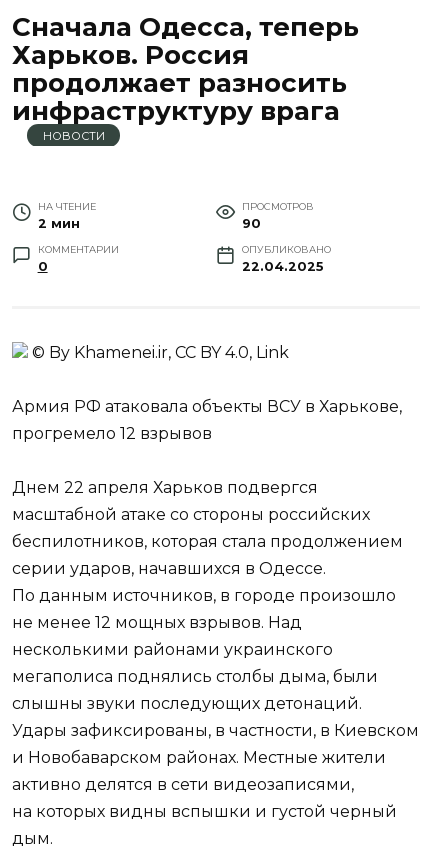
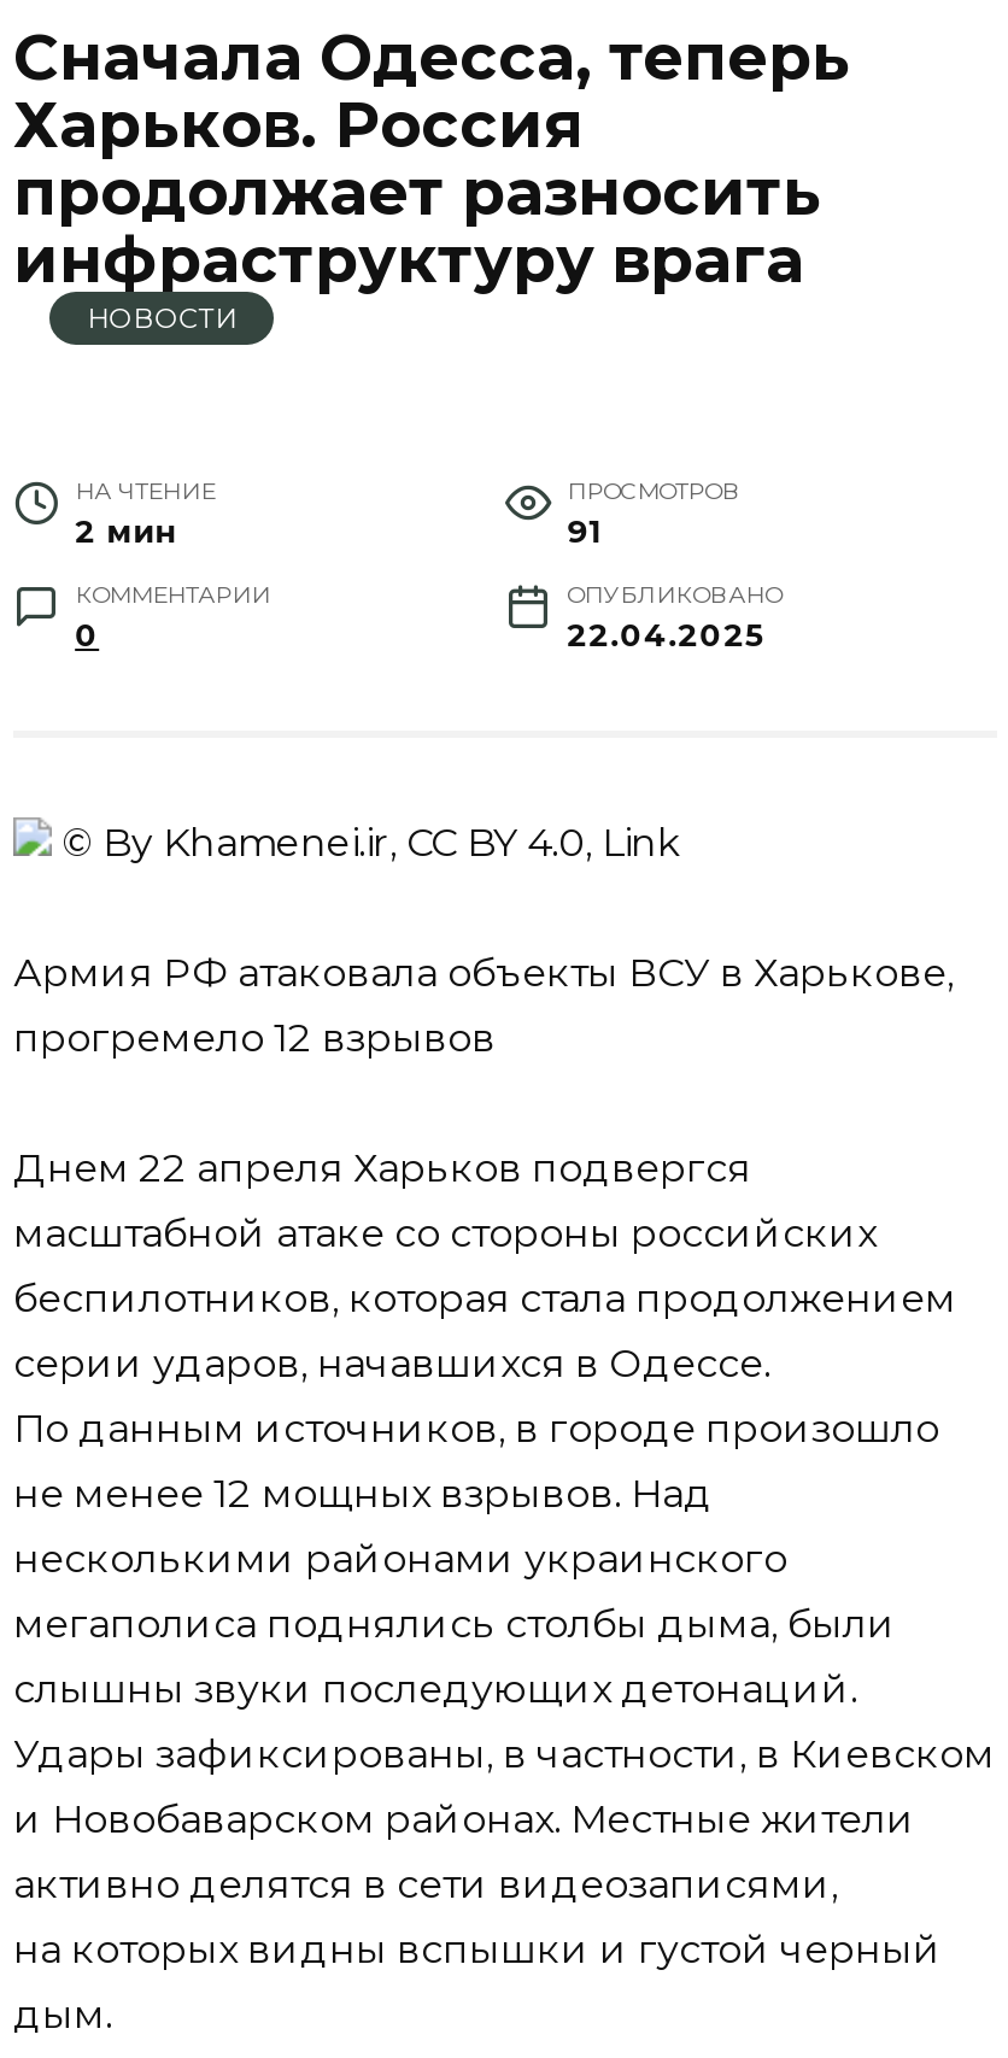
- 90
+ 91
